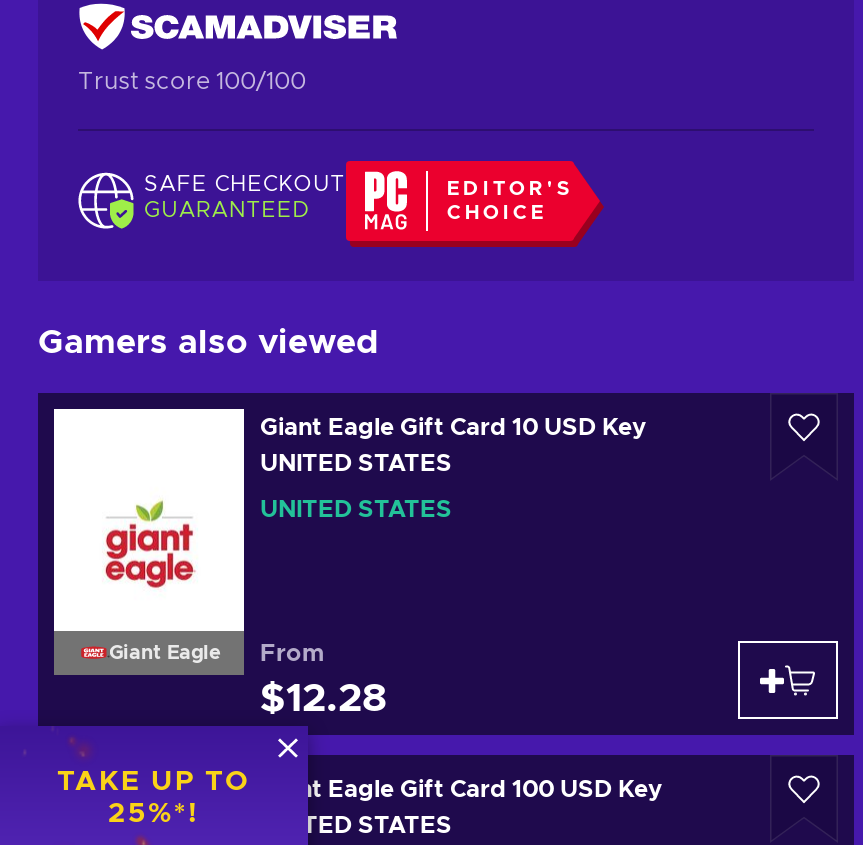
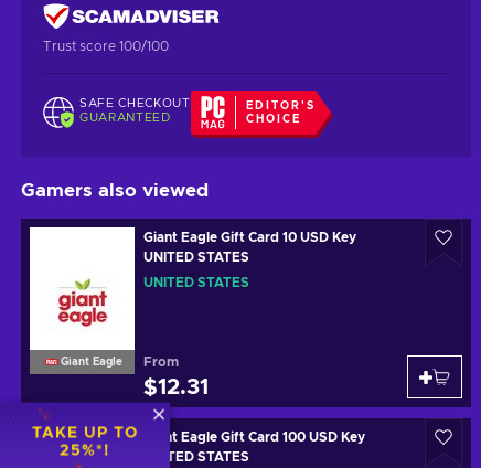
- $12.28
+ $12.31
